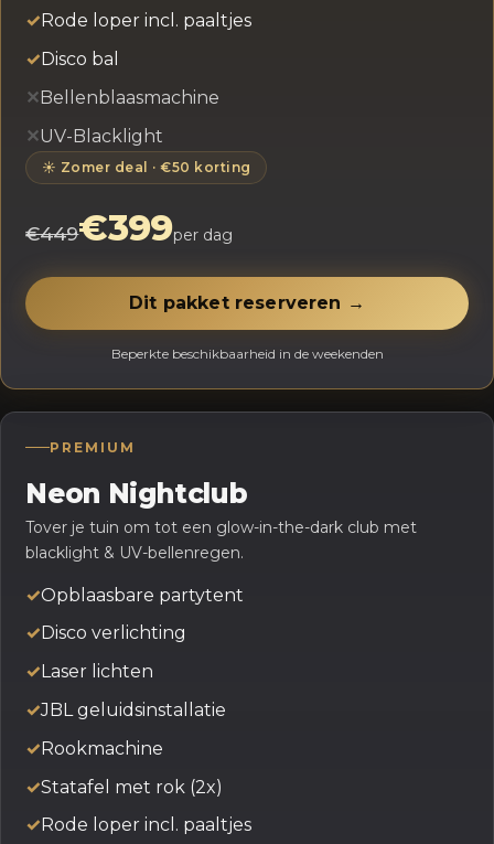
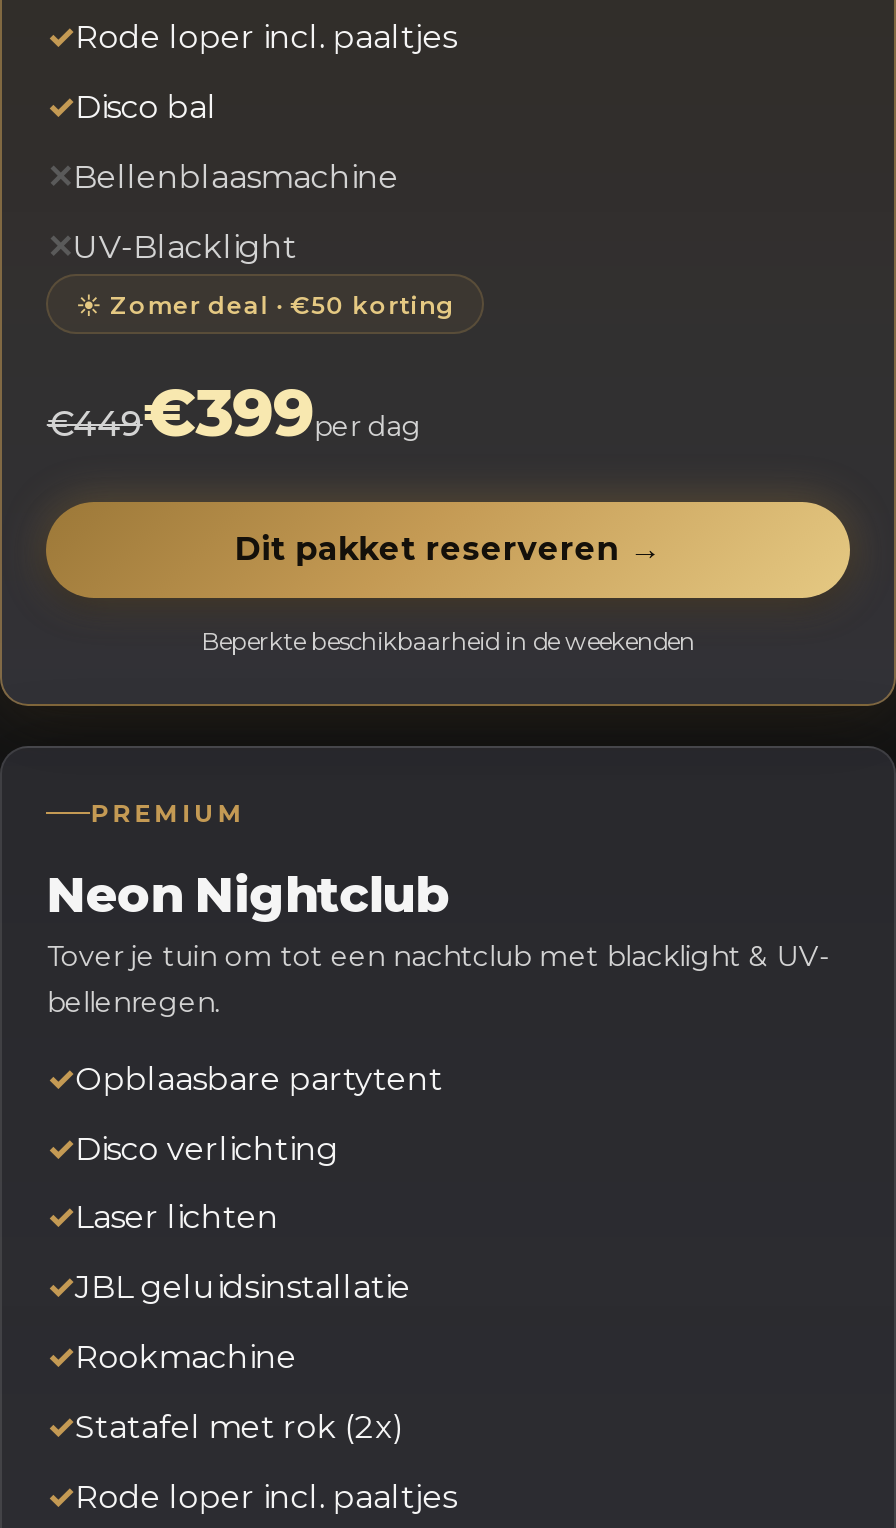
- Tover je tuin om tot een glow-in-the-dark club met
- blacklight & UV-bellenregen.
+ Tover je tuin om tot een nachtclub met blacklight & UV-
+ bellenregen.
